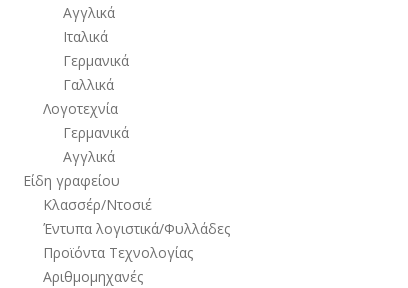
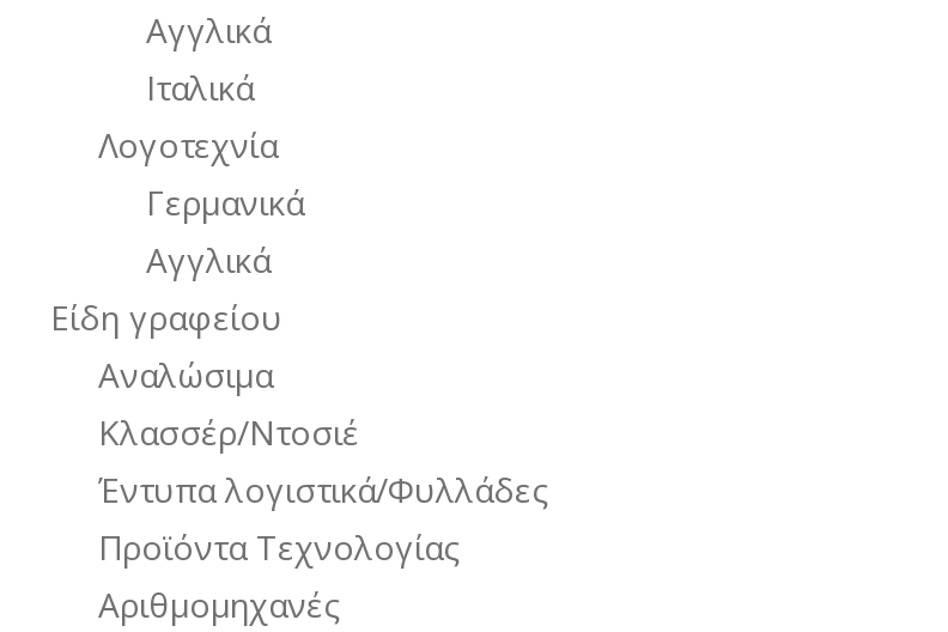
- Γερμανικά
- Γαλλικά

moved up: Λογοτεχνία | Γερμανικά | Αγγλικά | Είδη γραφείου

+ Αναλώσιμα
